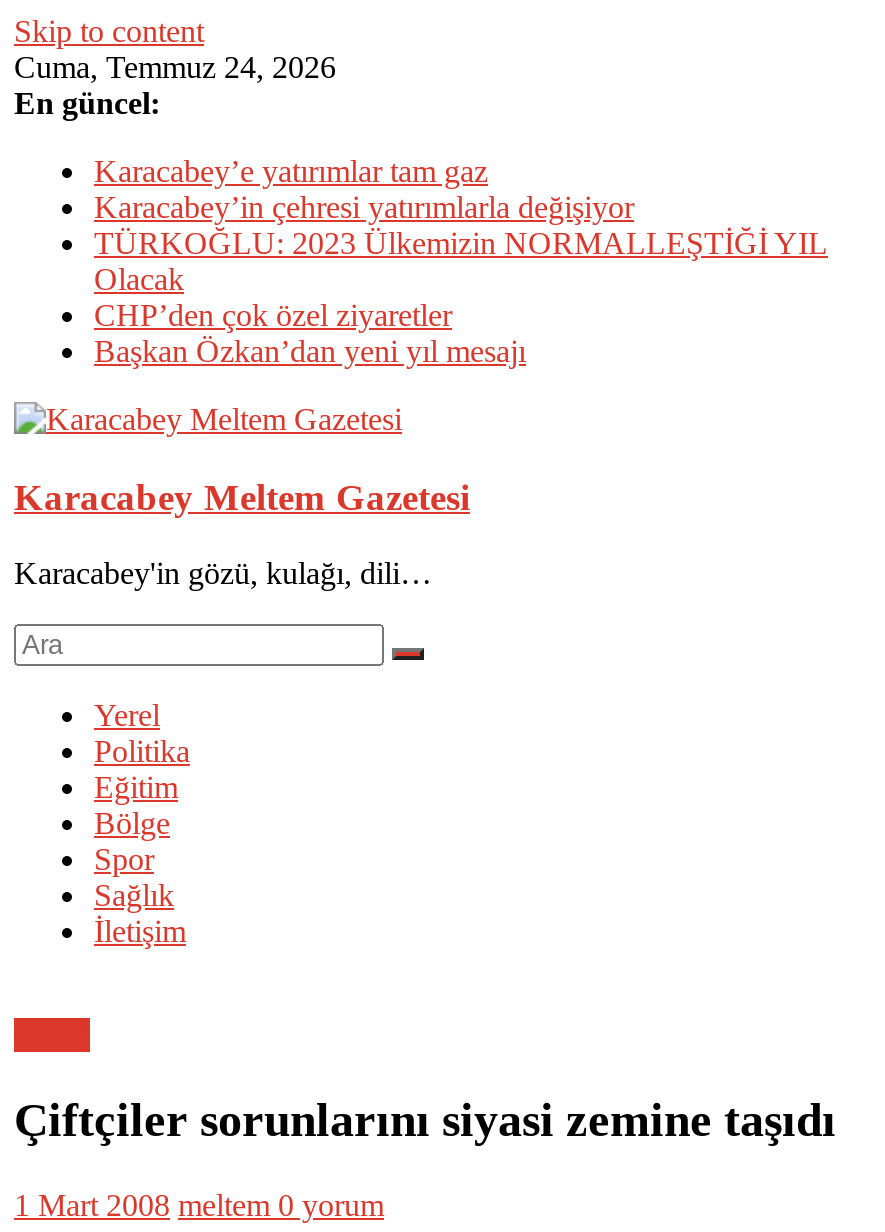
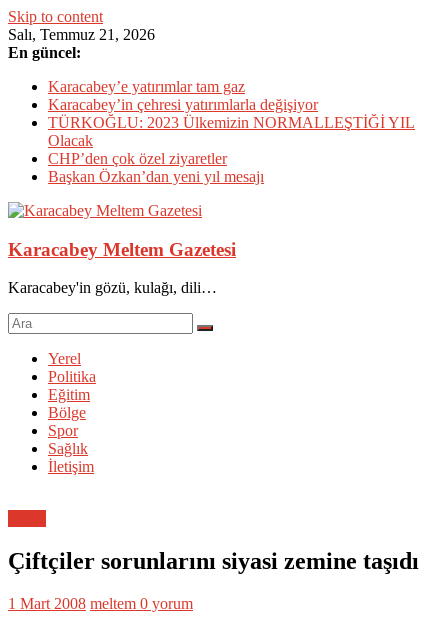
- Cuma, Temmuz 24, 2026
+ Salı, Temmuz 21, 2026
